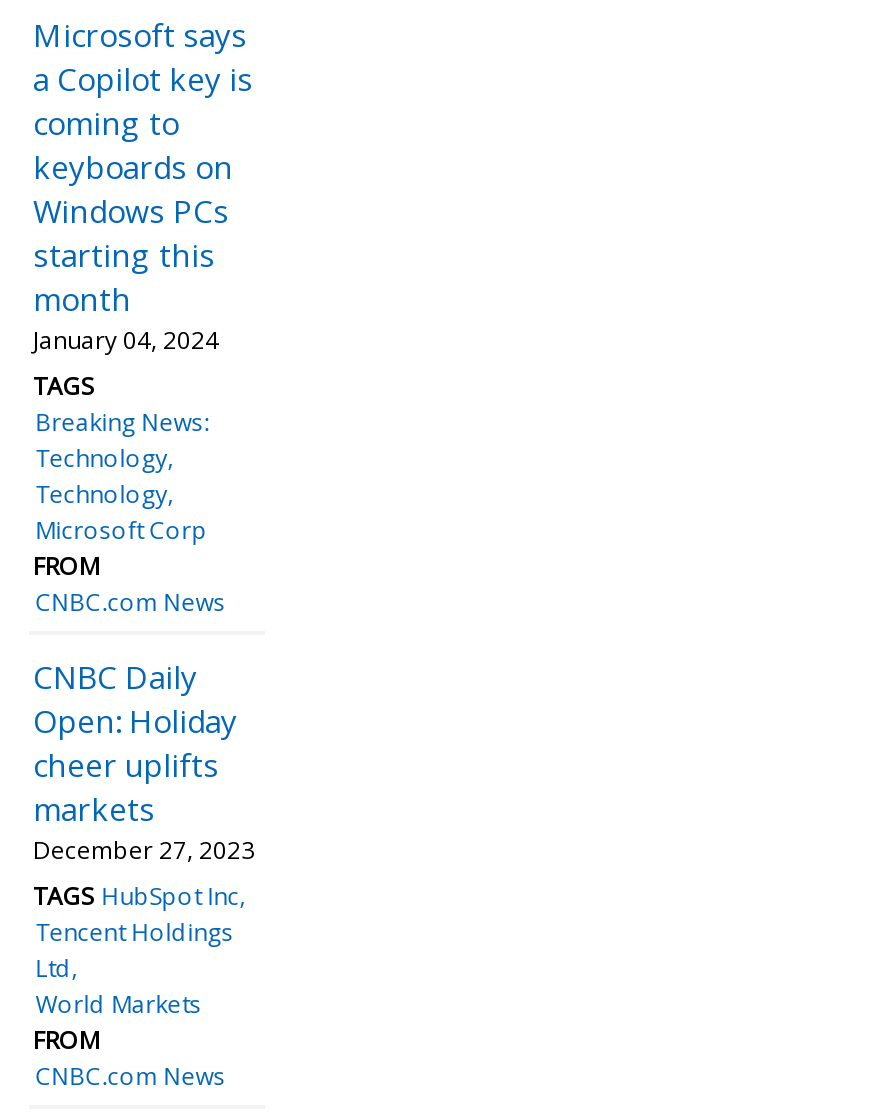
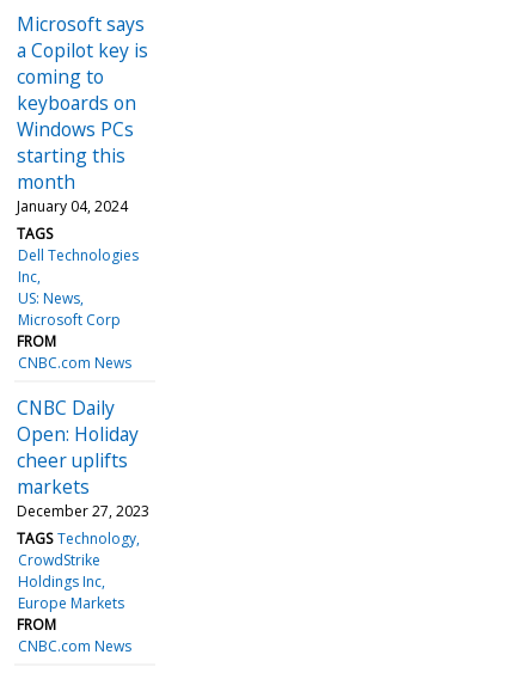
- Breaking News:
- Technology
- Technology
+ Dell Technologies
+ Inc
+ US: News

- TAGS HubSpot Inc
- Tencent Holdings
- Ltd
- World Markets
+ TAGS Technology
+ CrowdStrike
+ Holdings Inc
+ Europe Markets
